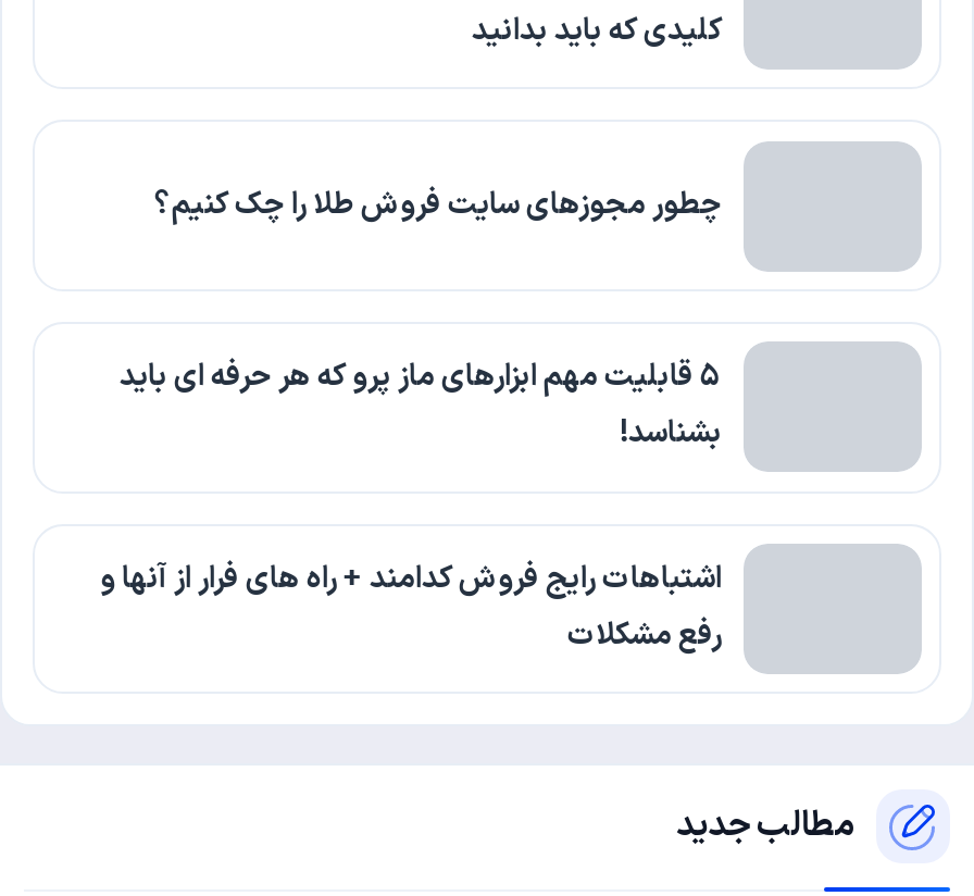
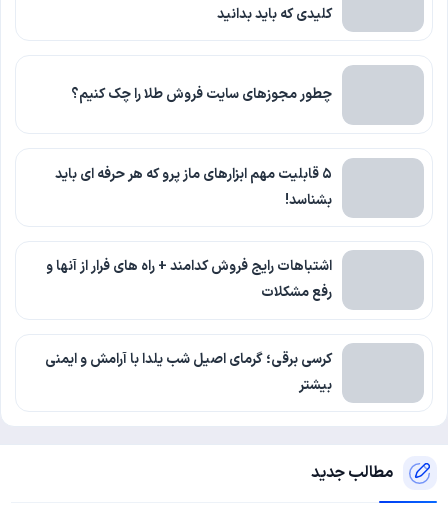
+ کرسی برقی؛ گرمای اصیل شب یلدا با آرامش و ایمنی
+ بیشتر
